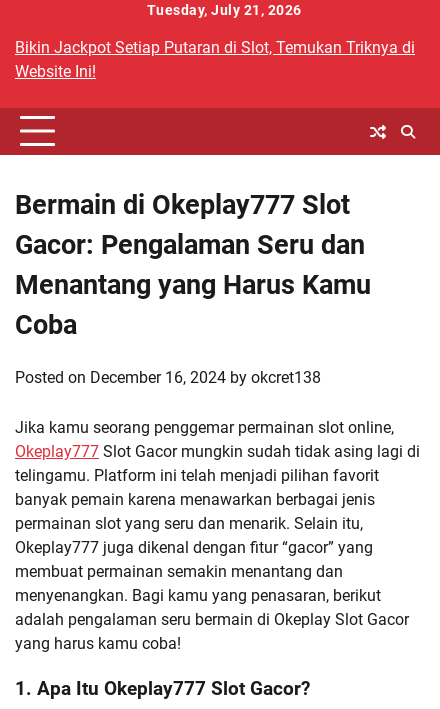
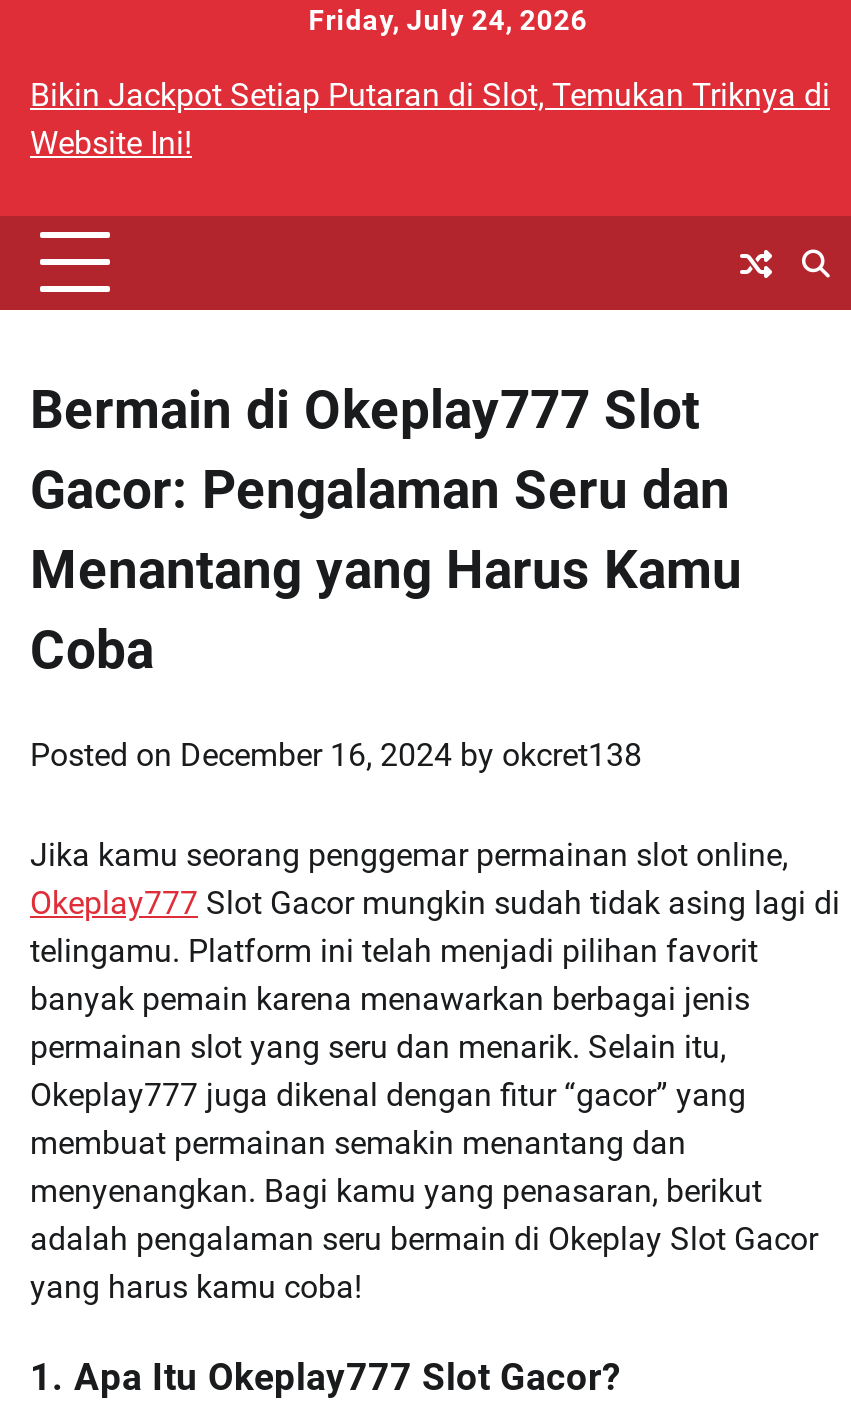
- Tuesday, July 21, 2026
+ Friday, July 24, 2026
